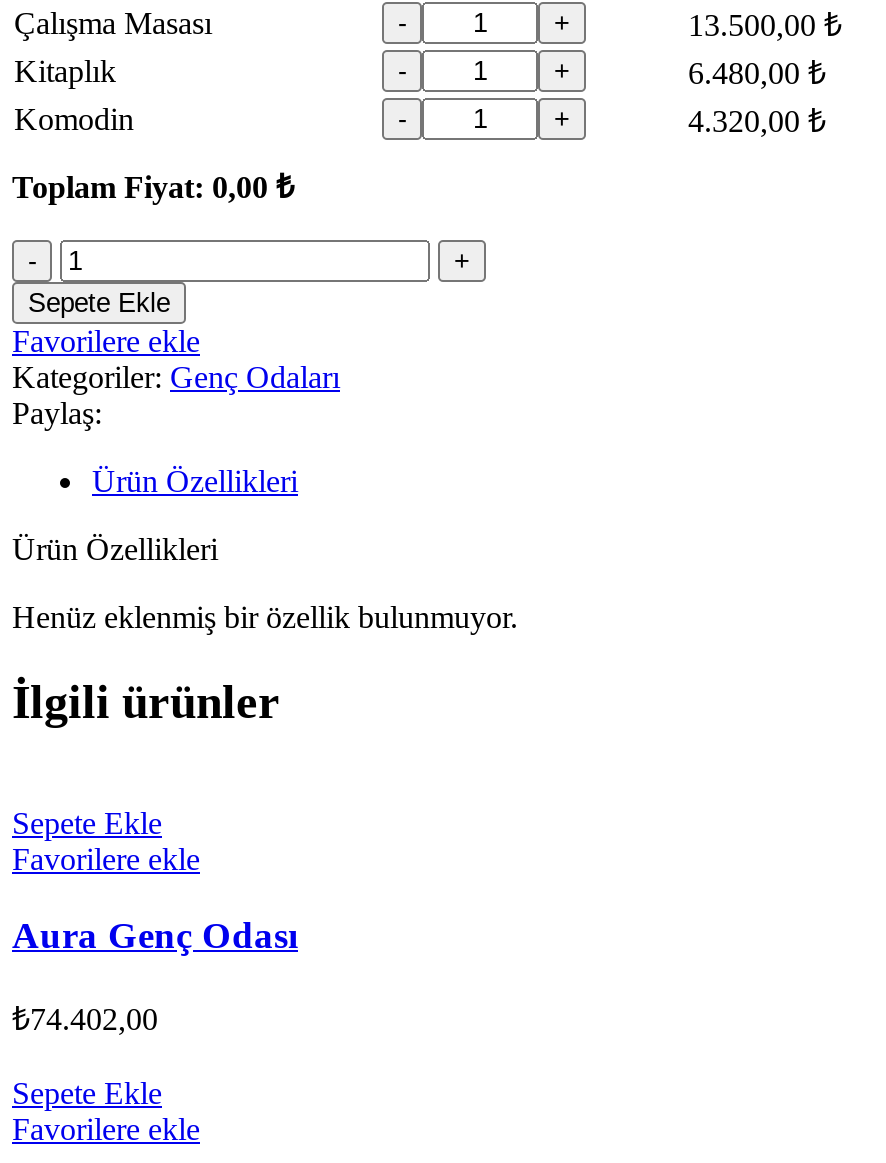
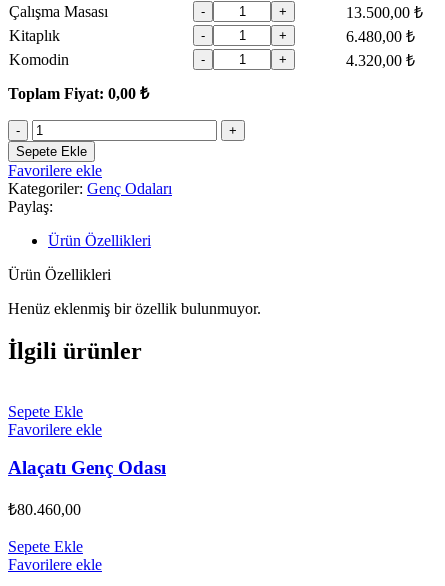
- Aura Genç Odası
+ Alaçatı Genç Odası

- ₺74.402,00
+ ₺80.460,00
